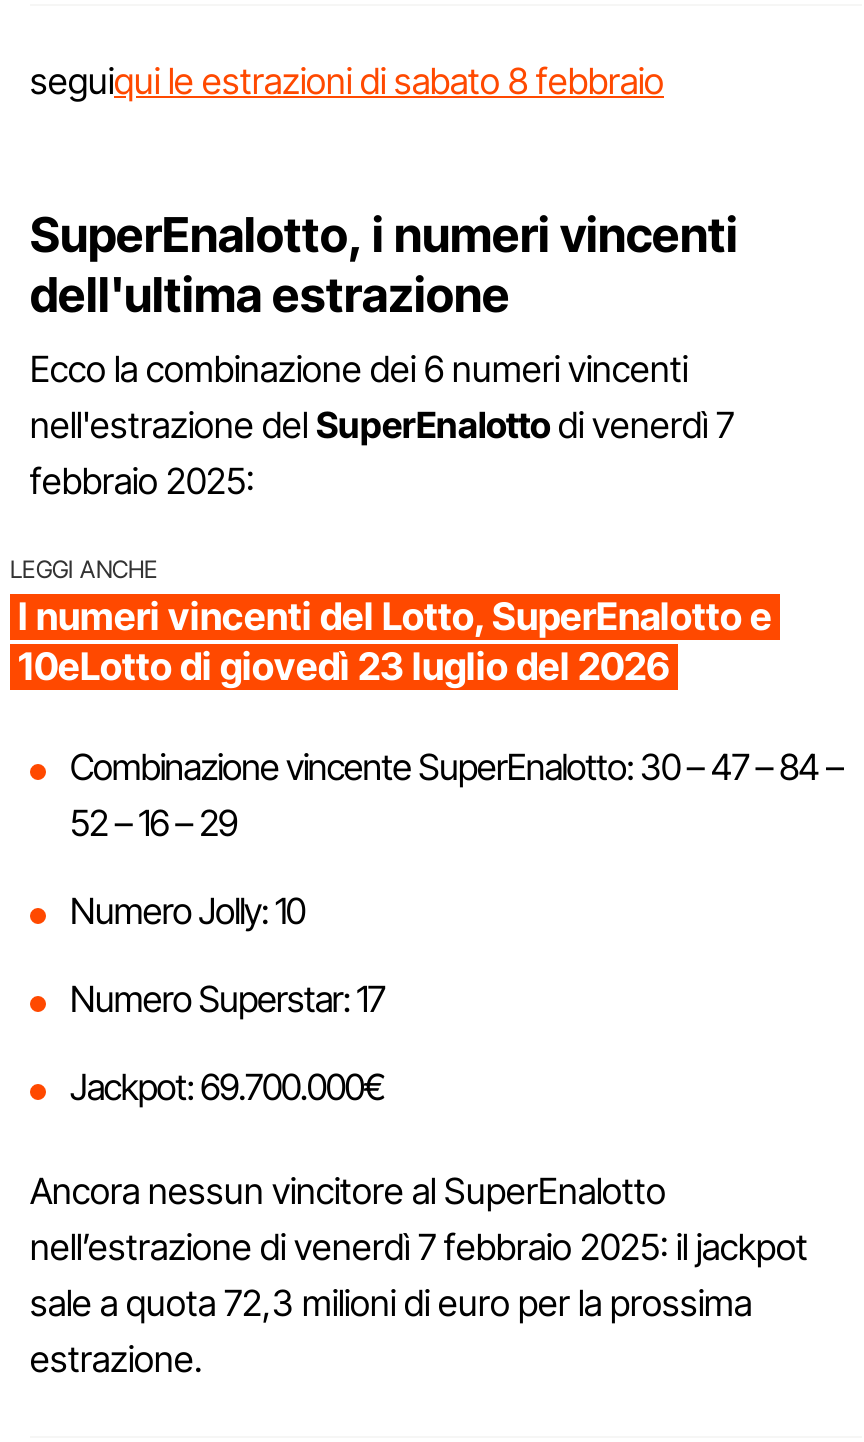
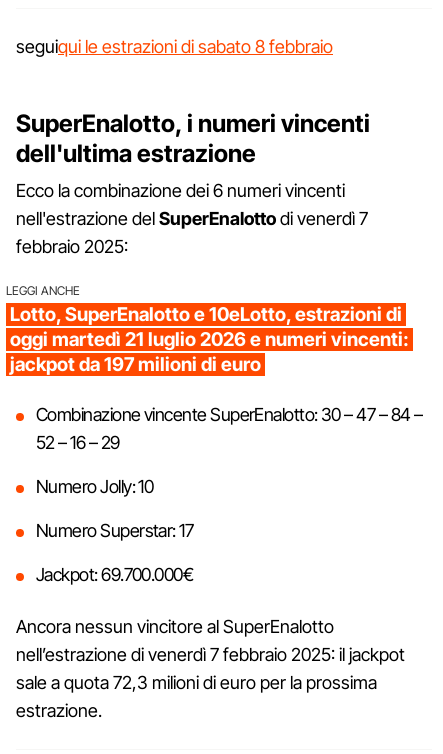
- I numeri vincenti del Lotto, SuperEnalotto e
- 10eLotto di giovedì 23 luglio del 2026
+ Lotto, SuperEnalotto e 10eLotto, estrazioni di
+ oggi martedì 21 luglio 2026 e numeri vincenti:
+ jackpot da 197 milioni di euro
